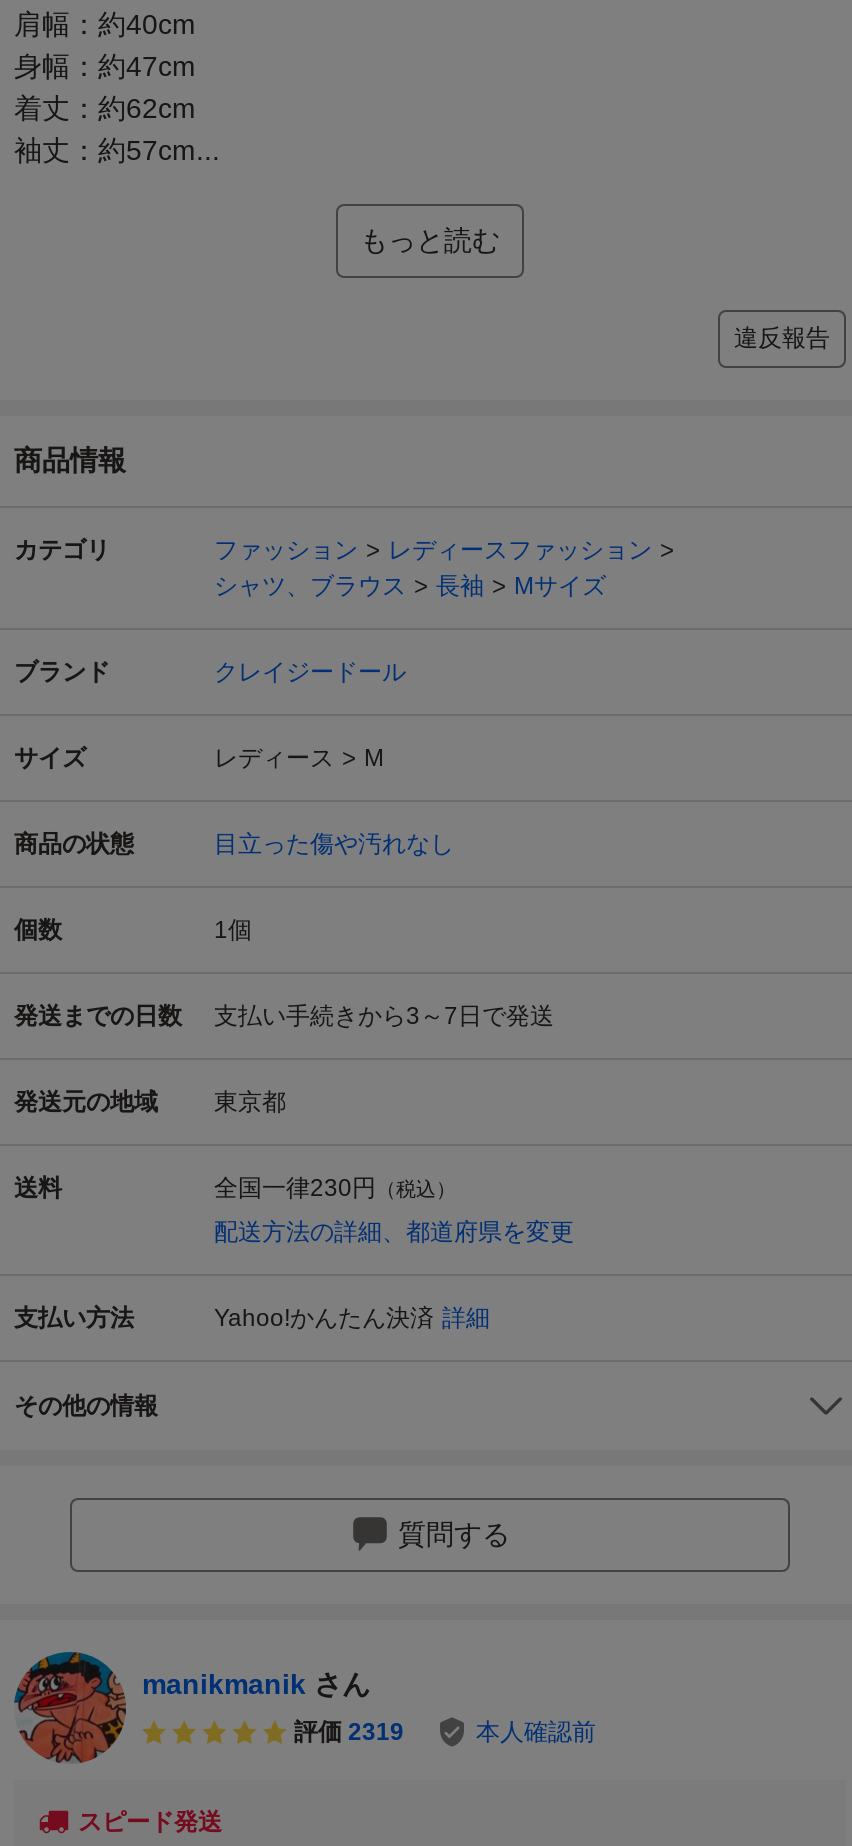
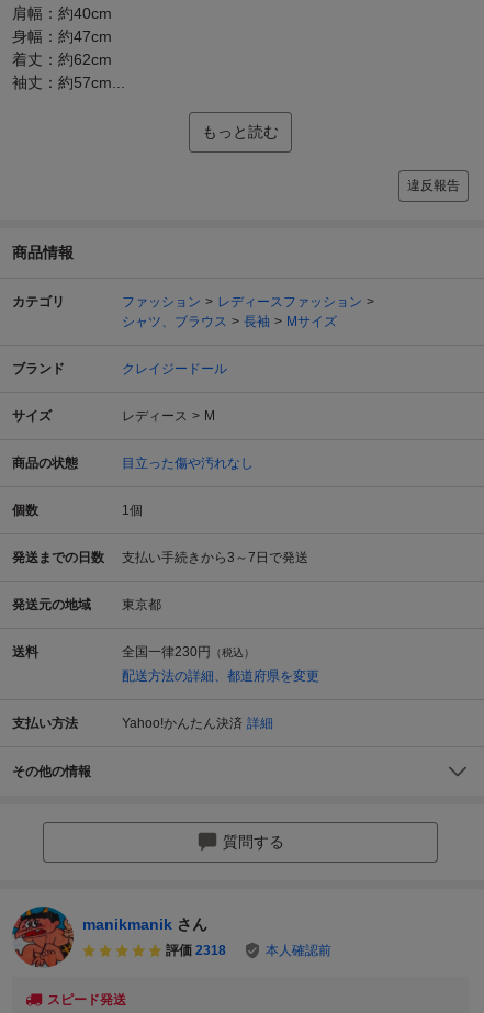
- 評価 2319
+ 評価 2318
